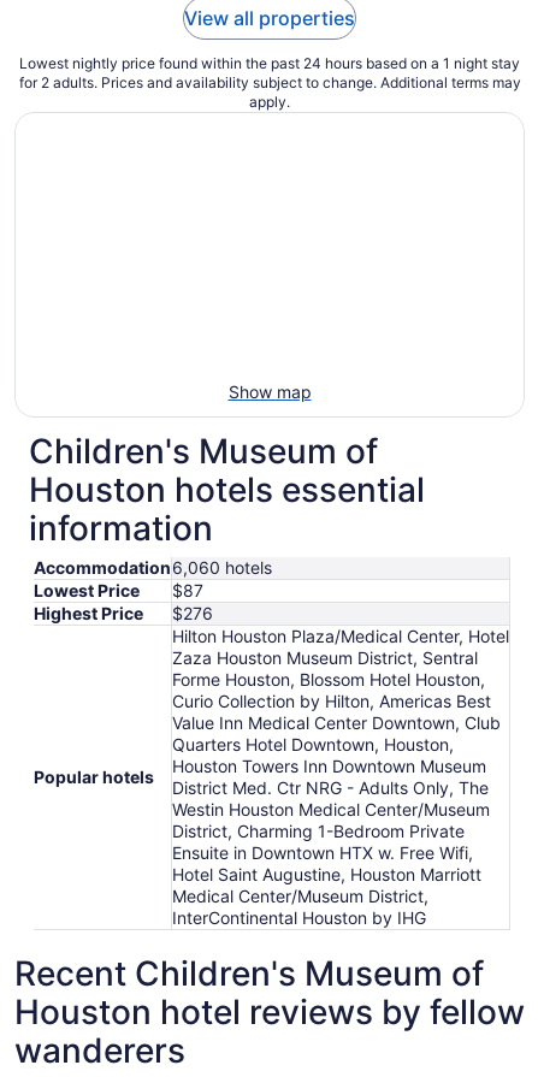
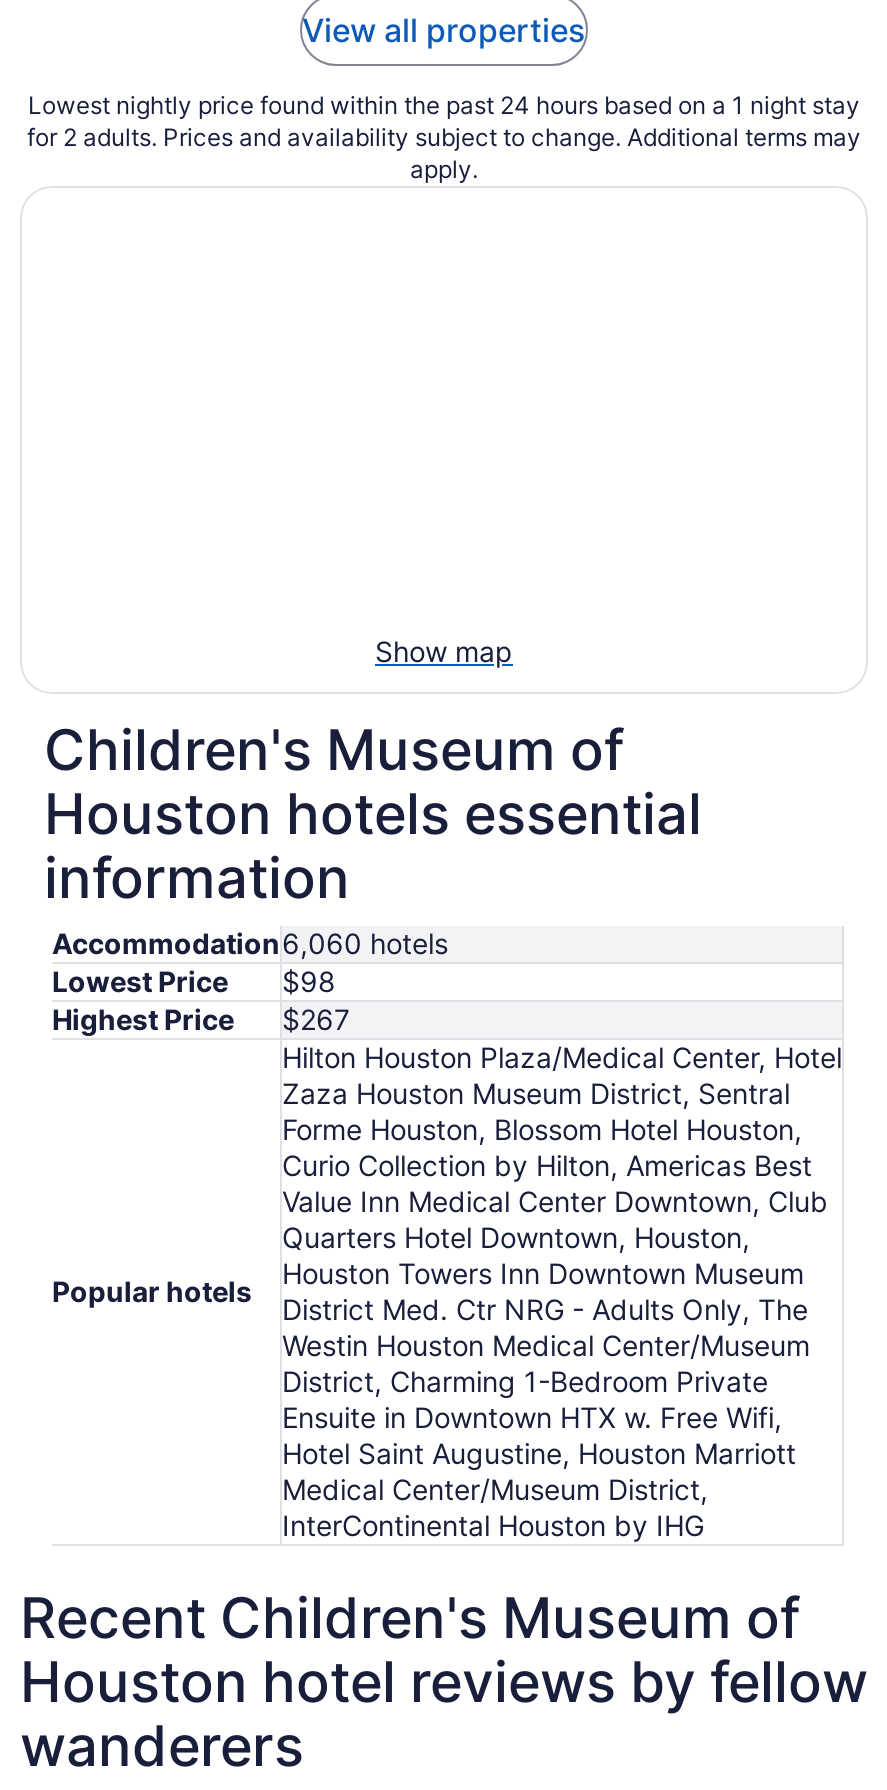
- Lowest Price $87
+ Lowest Price $98

- Highest Price $276
+ Highest Price $267
